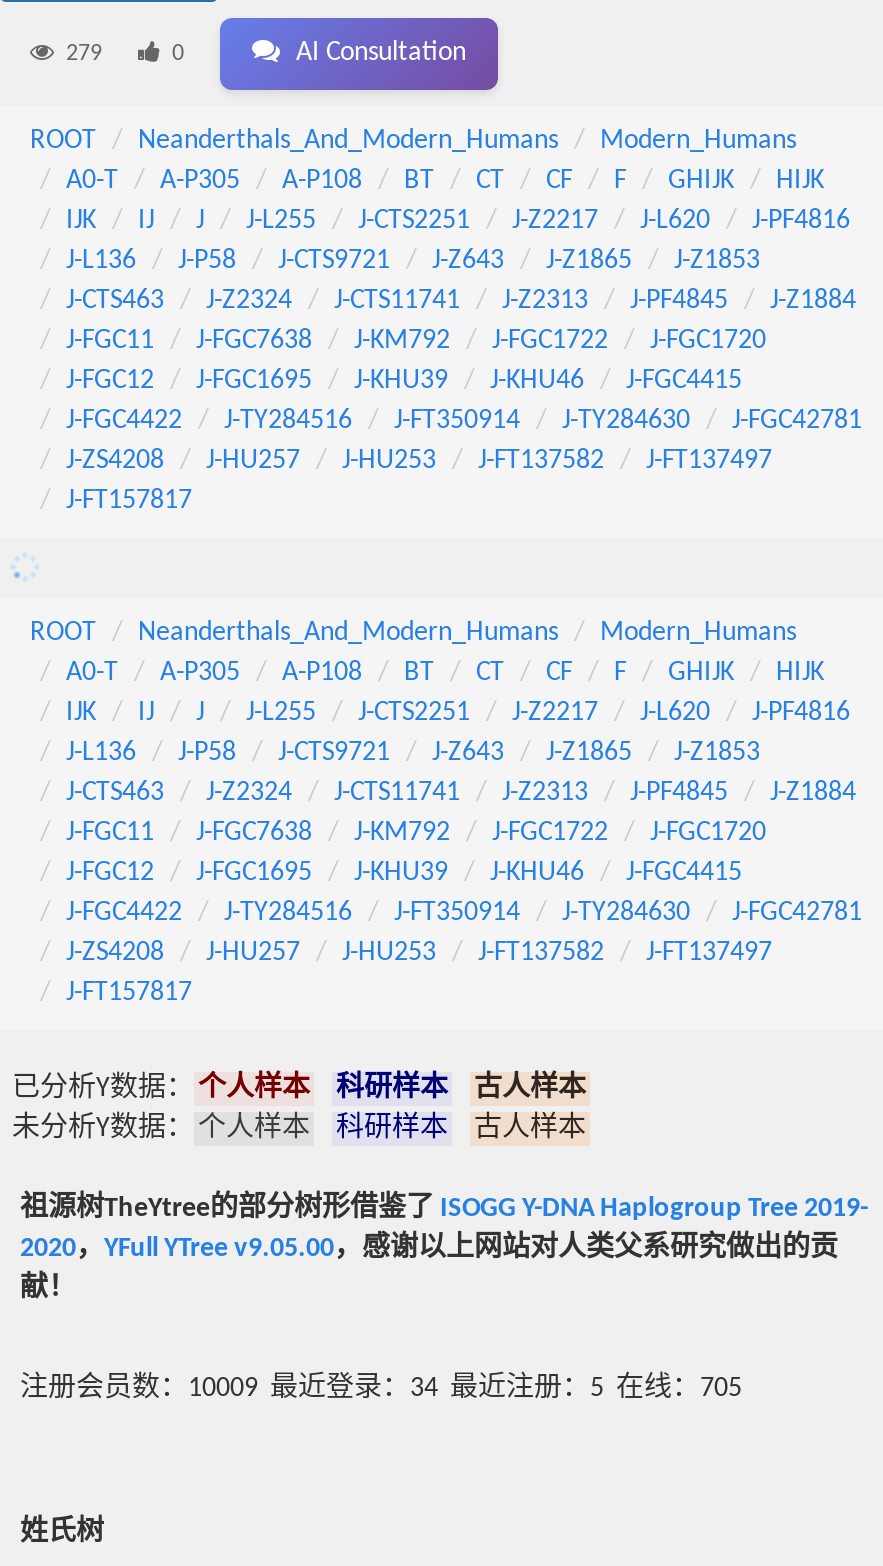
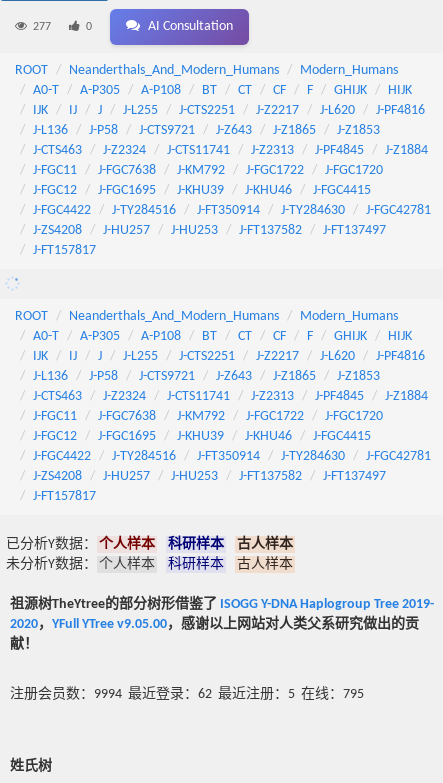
- 279
+ 277

- 注册会员数：10009 最近登录：34 最近注册：5 在线：705
+ 注册会员数：9994 最近登录：62 最近注册：5 在线：795
